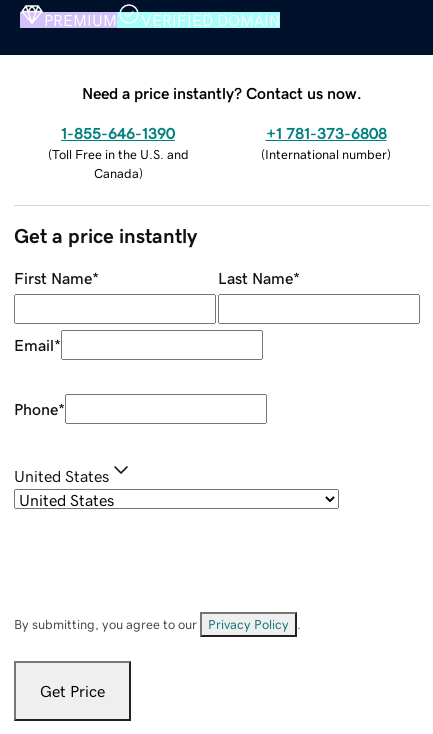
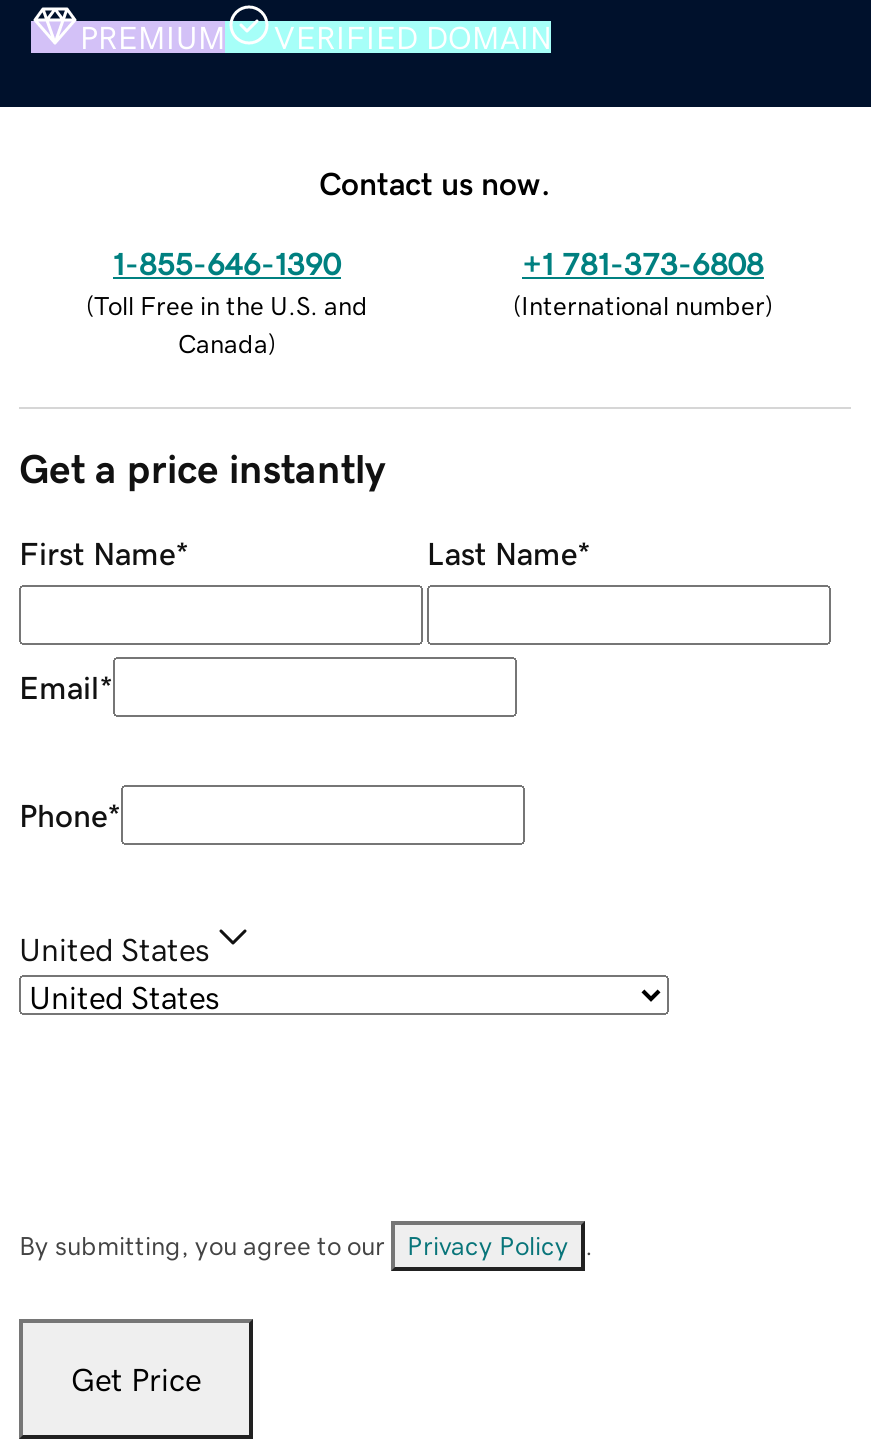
- Need a price instantly? Contact us now.
+ Contact us now.
